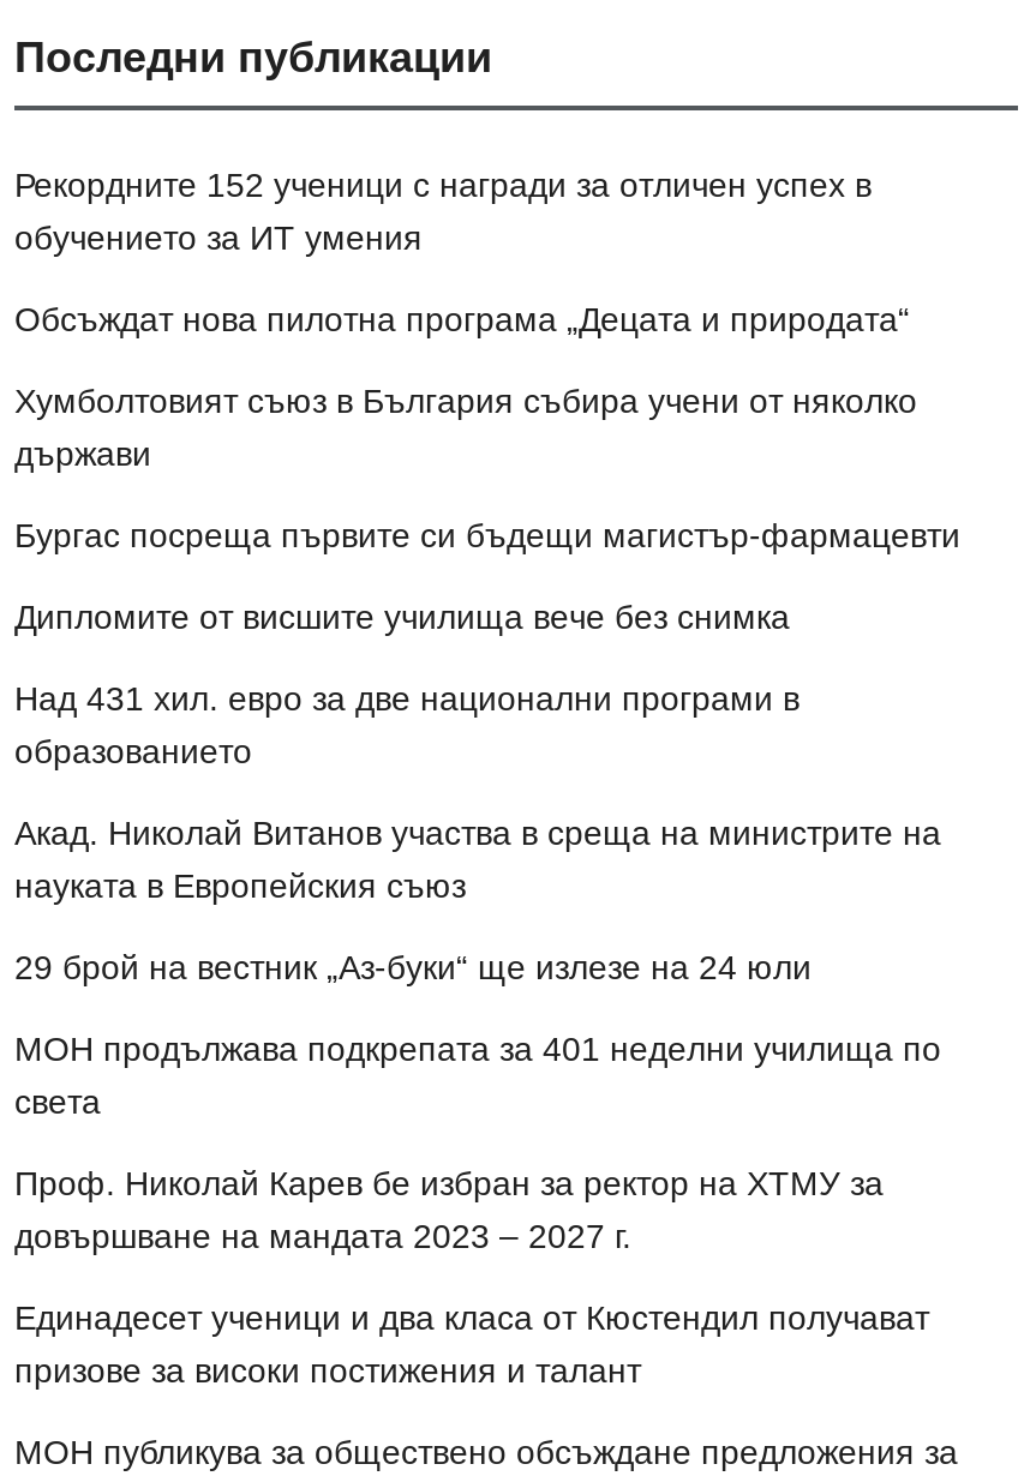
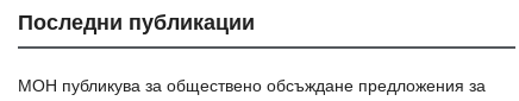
- Рекордните 152 ученици с награди за отличен успех в
- обучението за ИТ умения
- Обсъждат нова пилотна програма „Децата и природата“
- Хумболтовият съюз в България събира учени от няколко
- държави
- Бургас посреща първите си бъдещи магистър-фармацевти
- Дипломите от висшите училища вече без снимка
- Над 431 хил. евро за две национални програми в
- образованието
- Акад. Николай Витанов участва в среща на министрите на
- науката в Европейския съюз
- 29 брой на вестник „Аз-буки“ ще излезе на 24 юли
- МОН продължава подкрепата за 401 неделни училища по
- света
- Проф. Николай Карев бе избран за ректор на ХТМУ за
- довършване на мандата 2023 – 2027 г.
- Единадесет ученици и два класа от Кюстендил получават
- призове за високи постижения и талант
